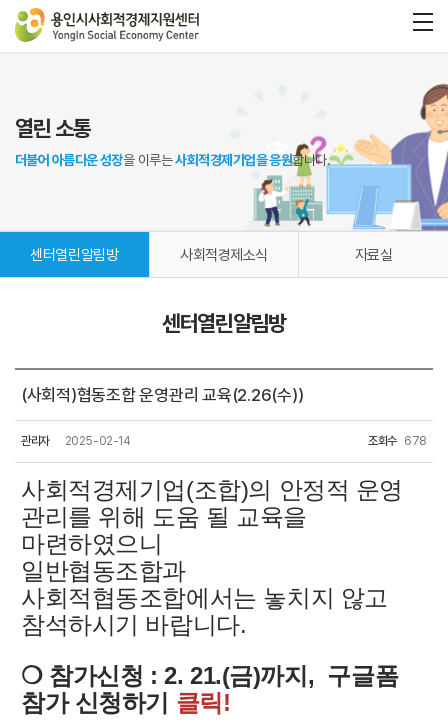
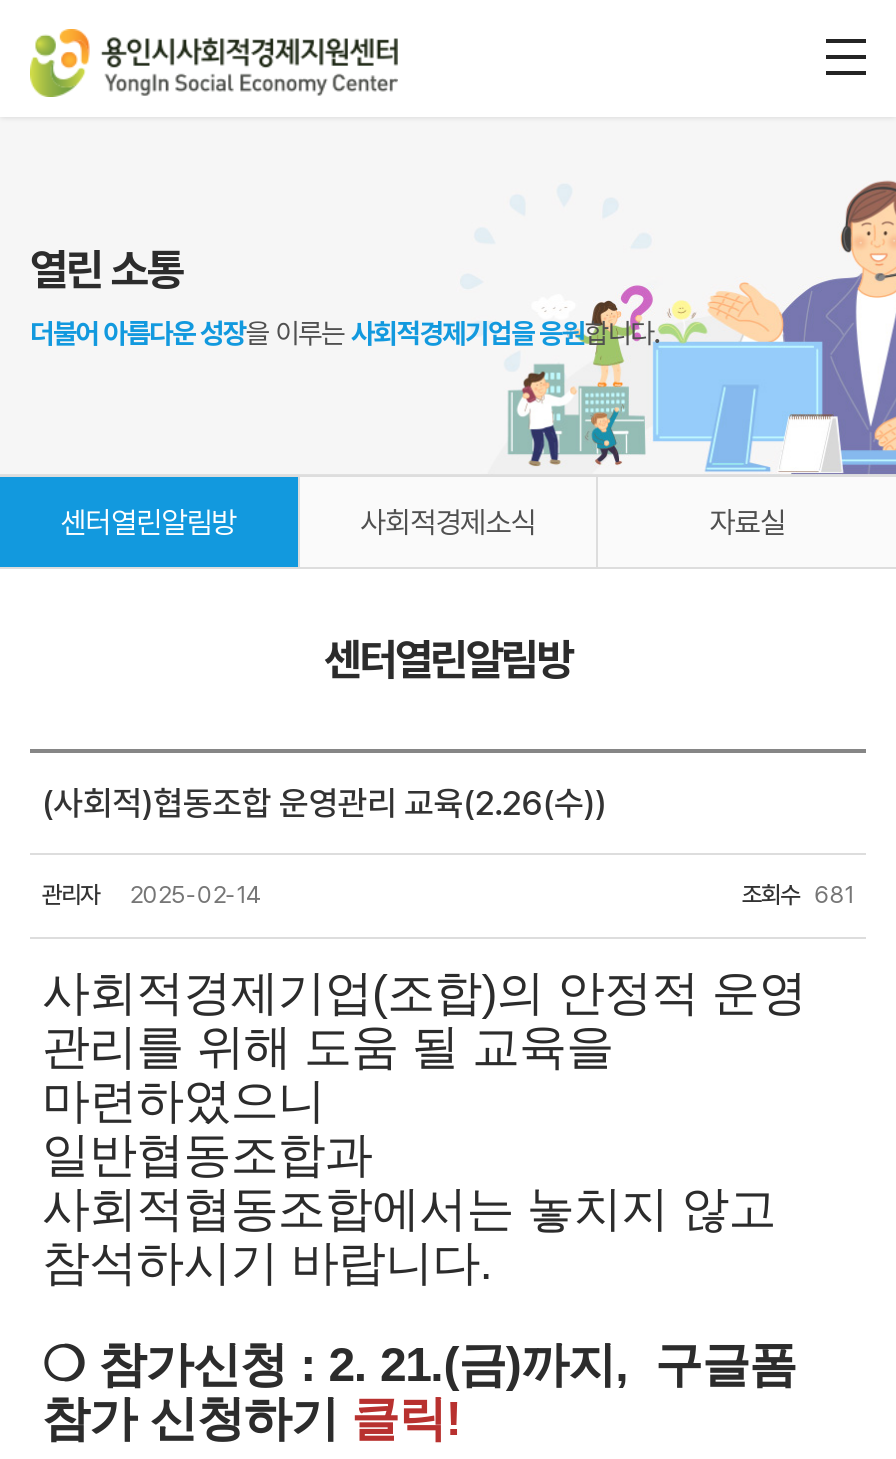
- 조회수 678
+ 조회수 681
